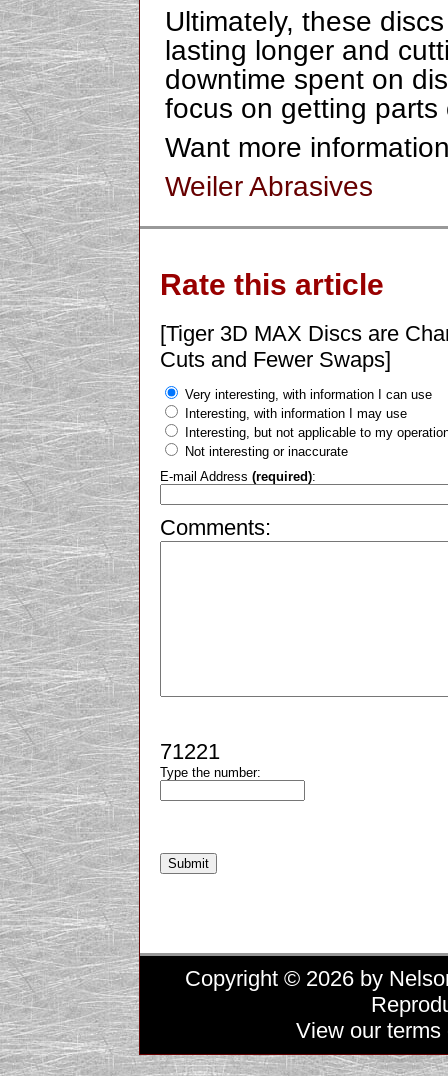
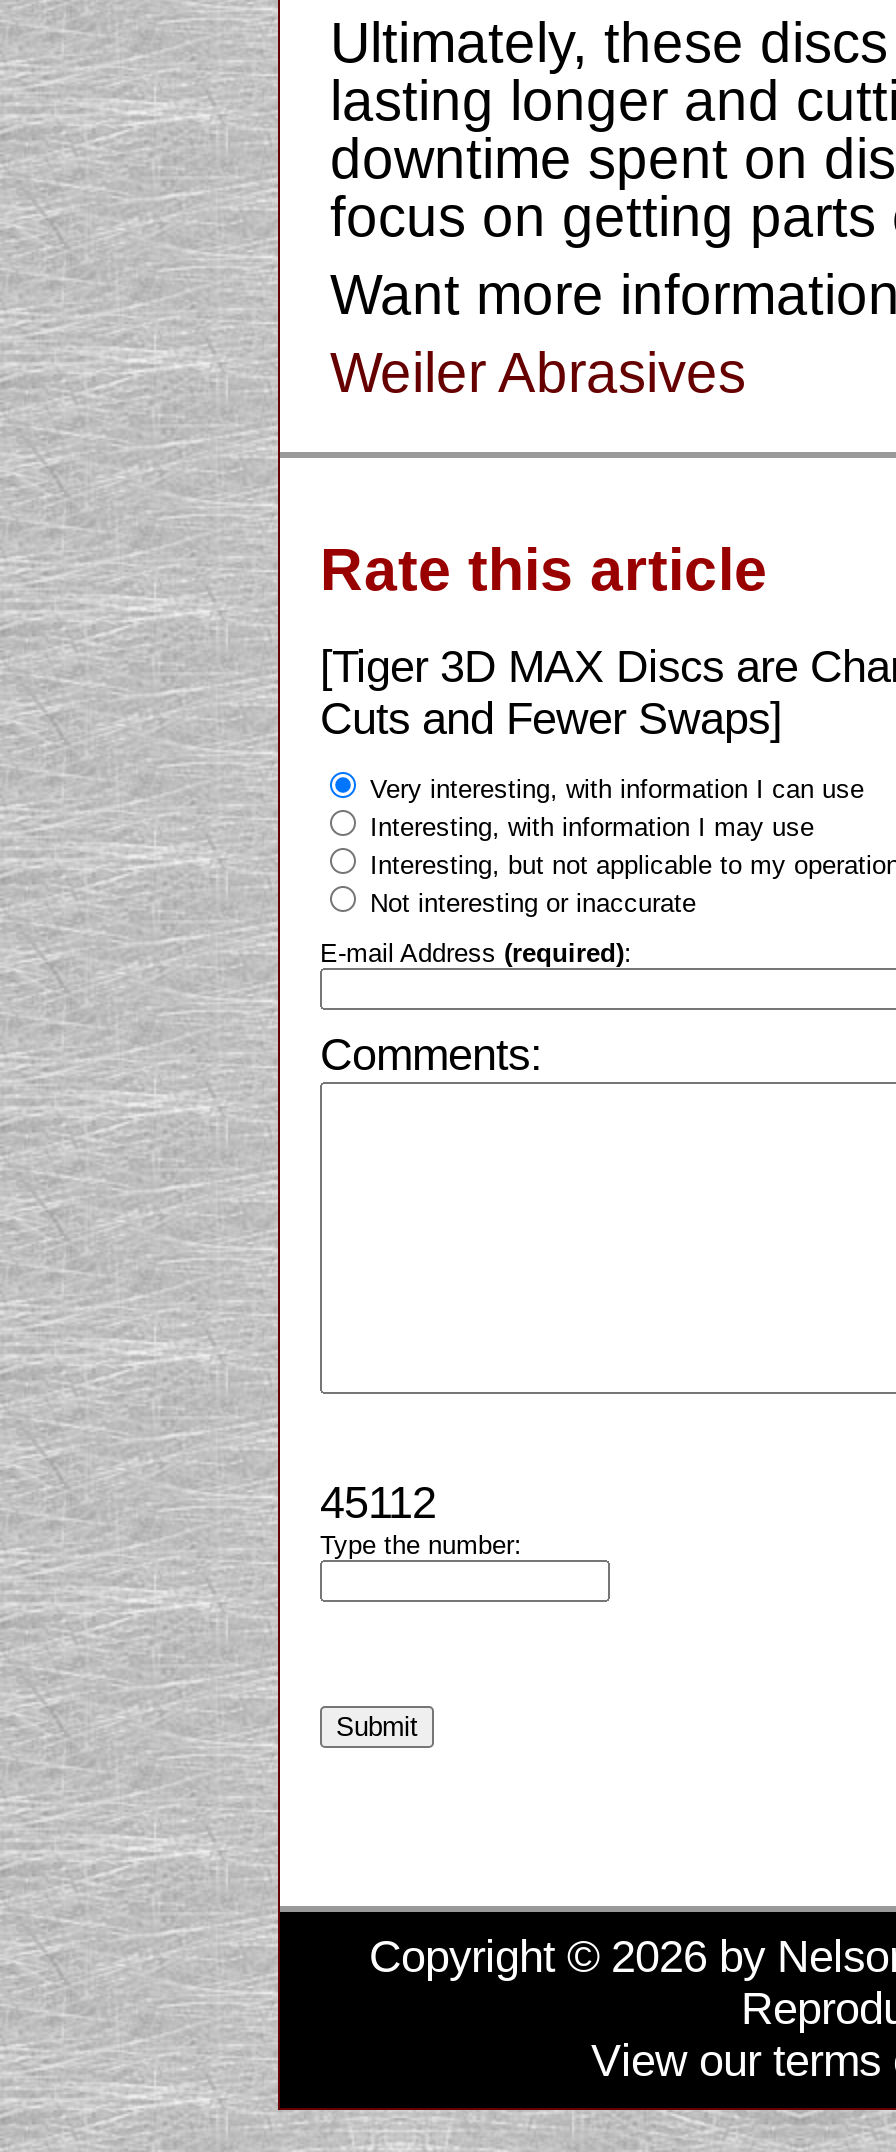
- 71221
+ 45112
